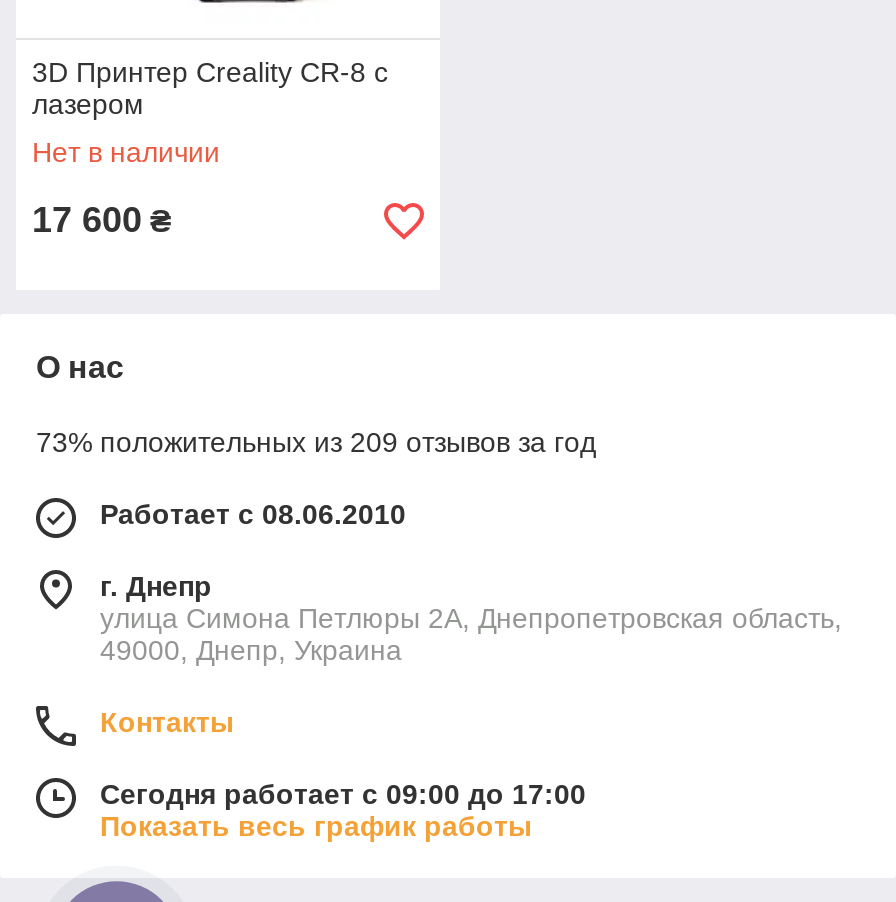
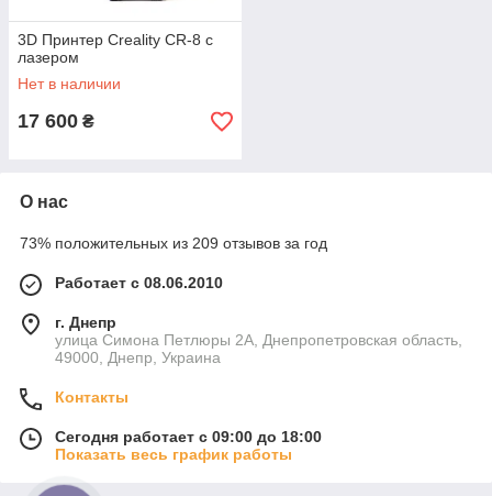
- Сегодня работает с 09:00 до 17:00
+ Сегодня работает с 09:00 до 18:00
